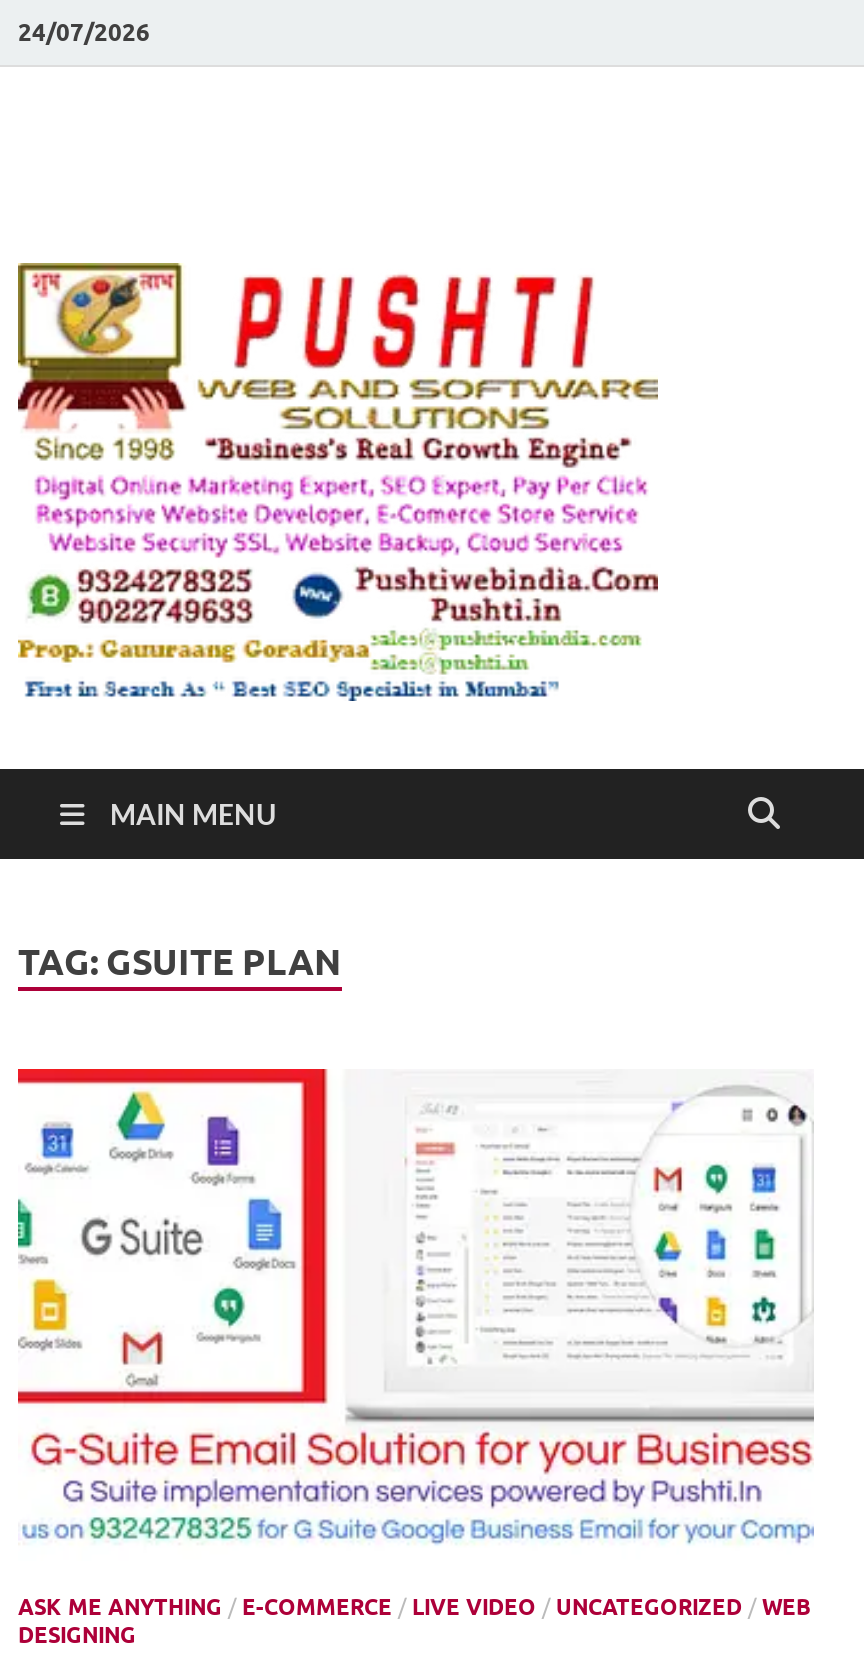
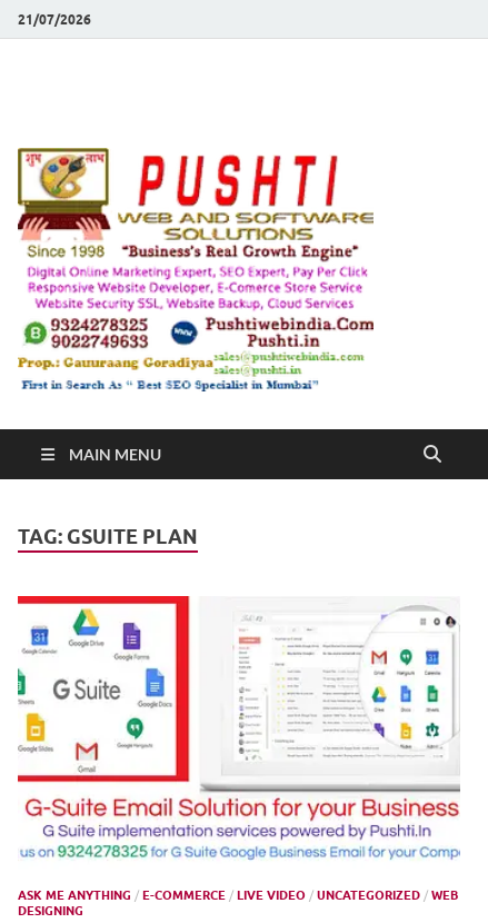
- 24/07/2026
+ 21/07/2026
